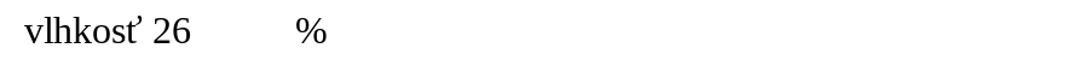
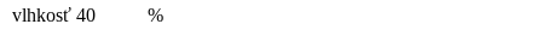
- vlhkosť 26
+ vlhkosť 40
